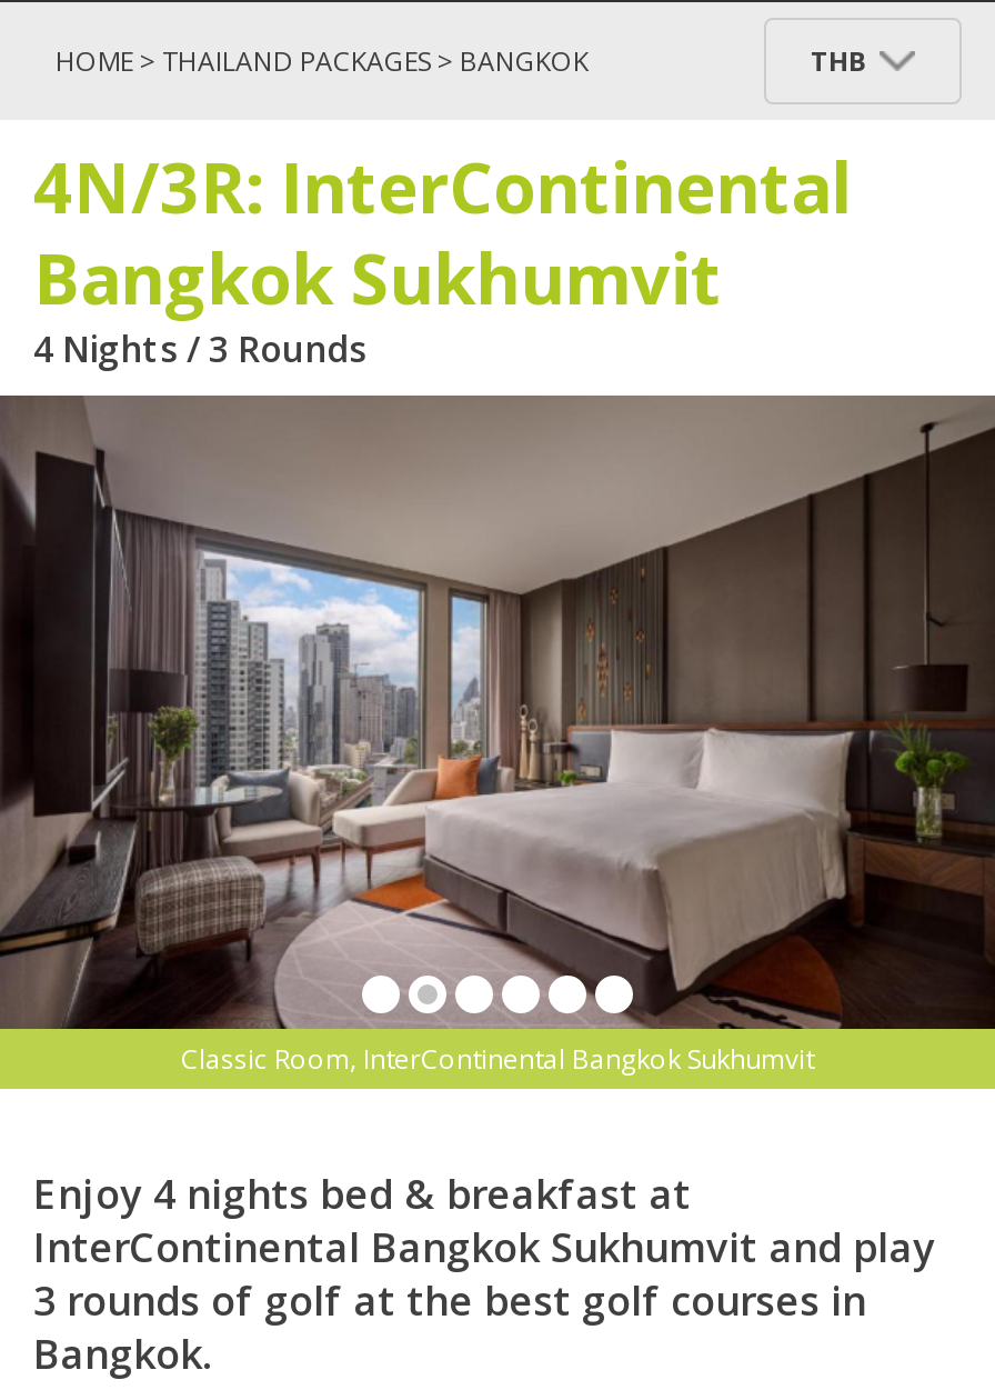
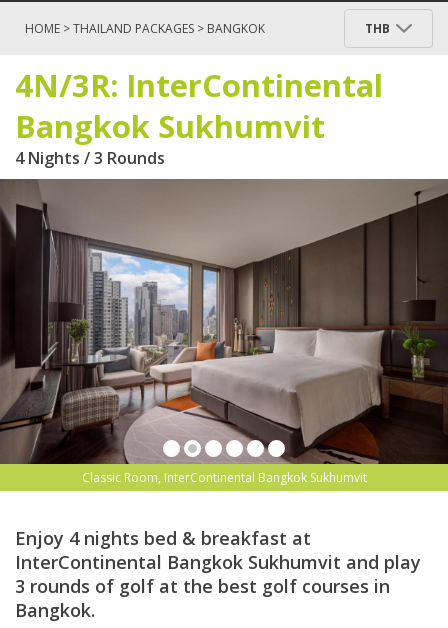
- Pool, InterContinental Bangkok Sukhumvit
+ Classic Room, InterContinental Bangkok Sukhumvit
